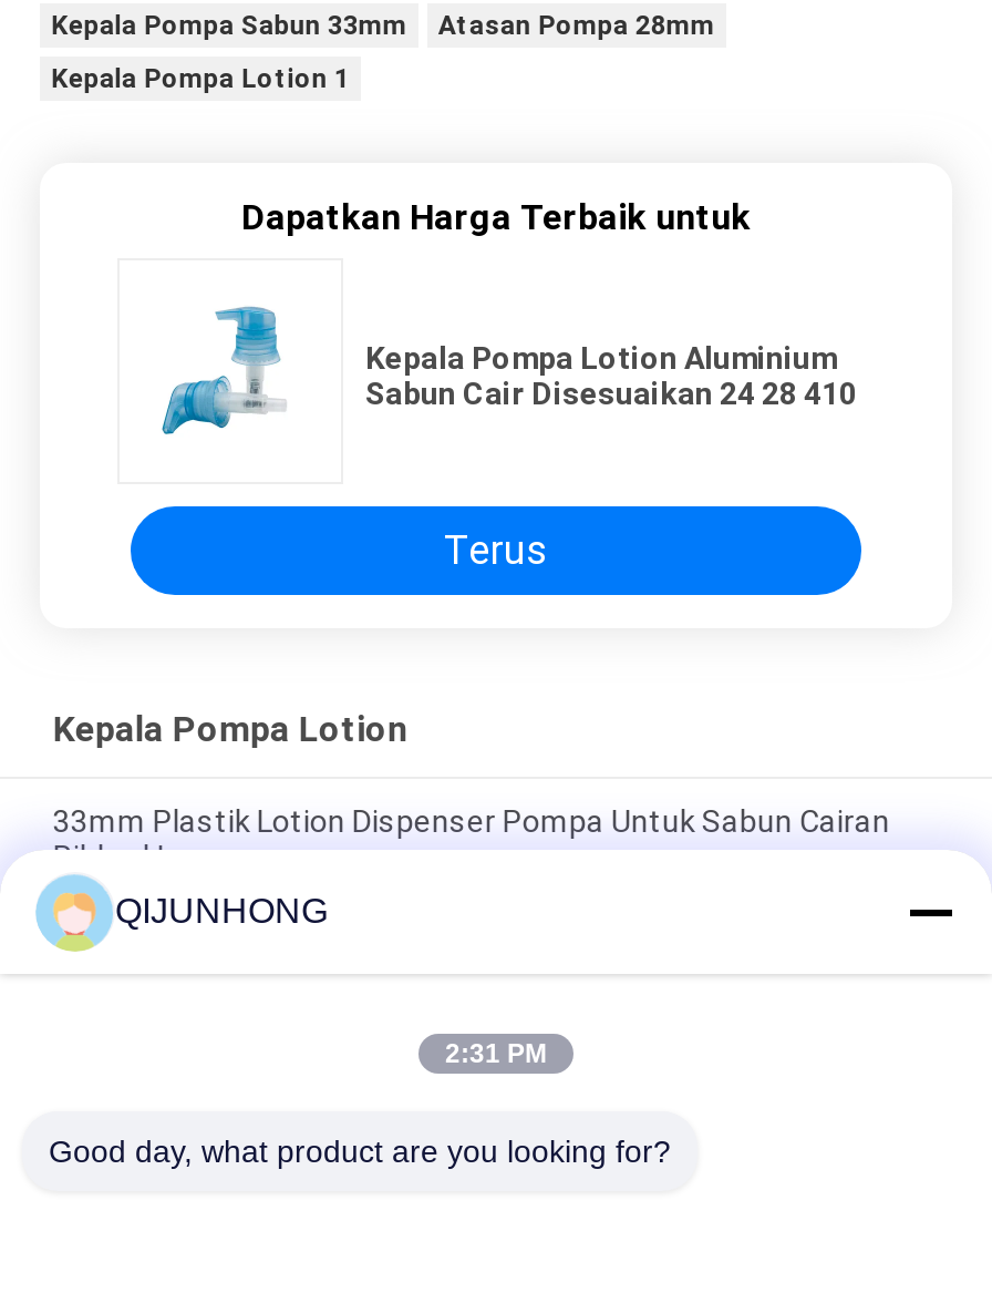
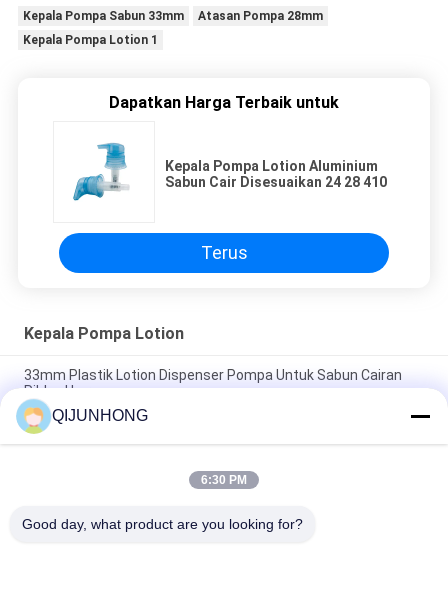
- 2:31 PM
+ 6:30 PM
